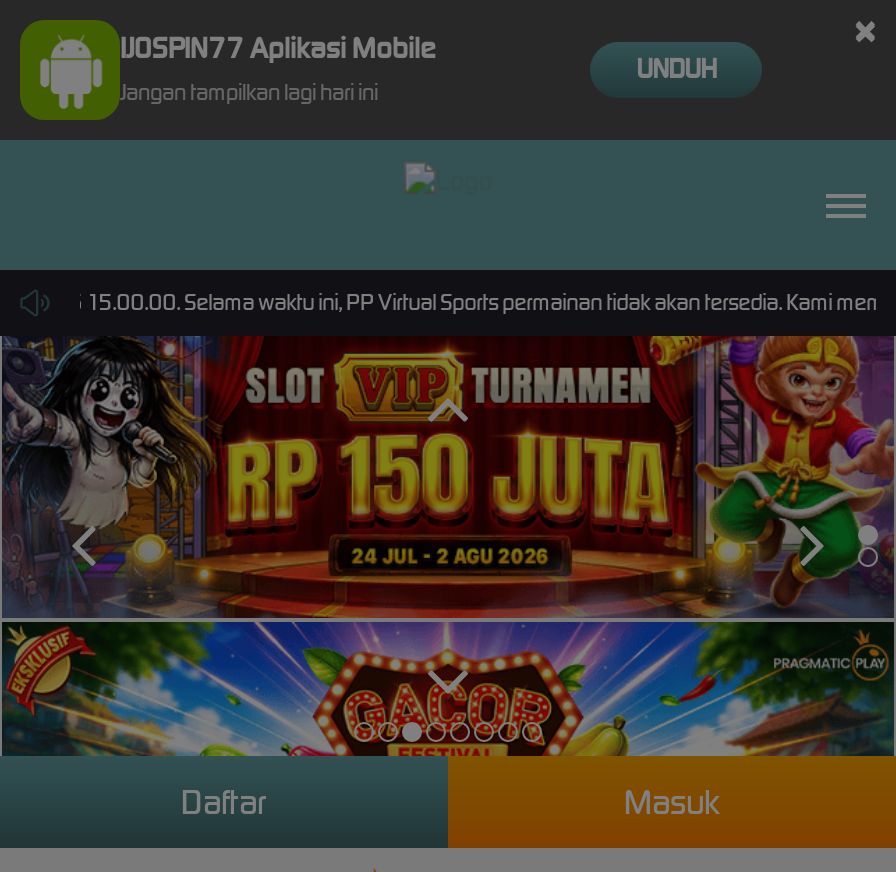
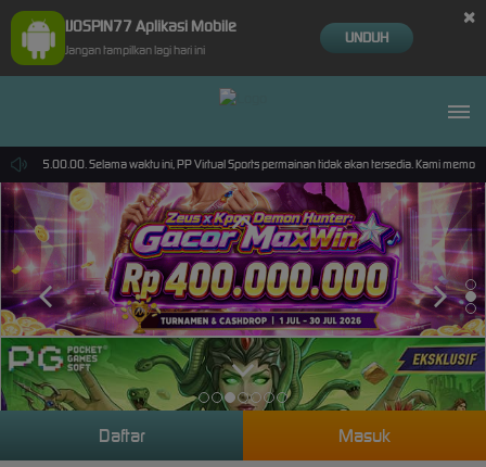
- [image]
+ [image]
